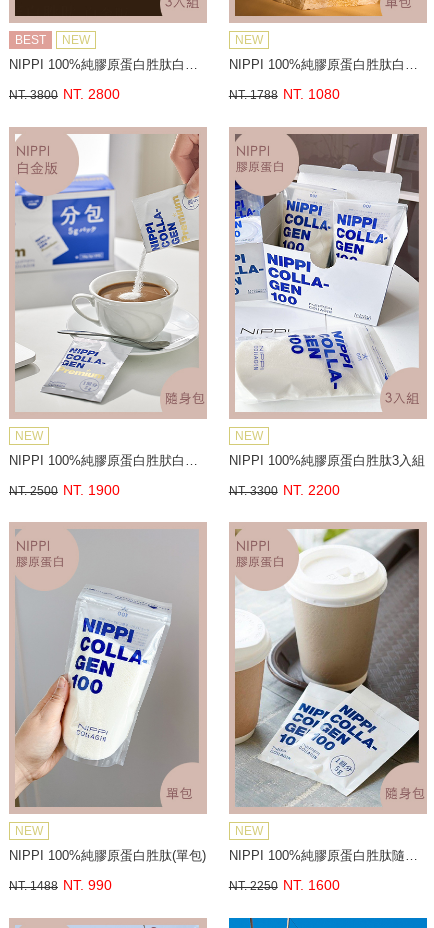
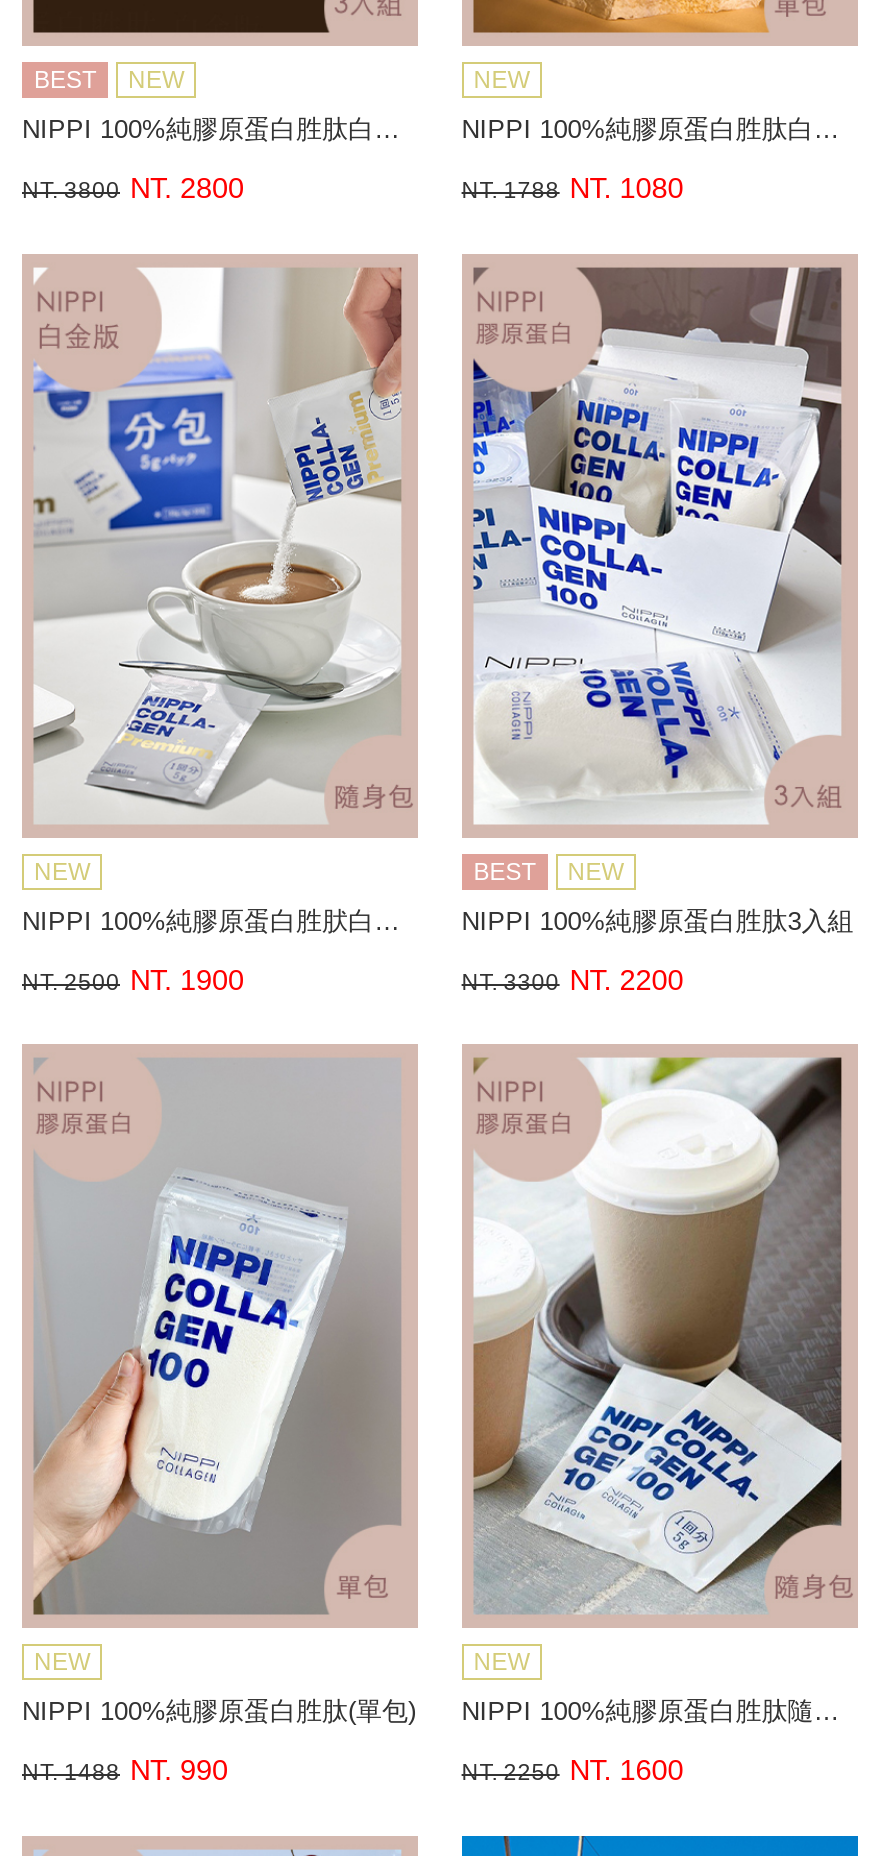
+ BEST
